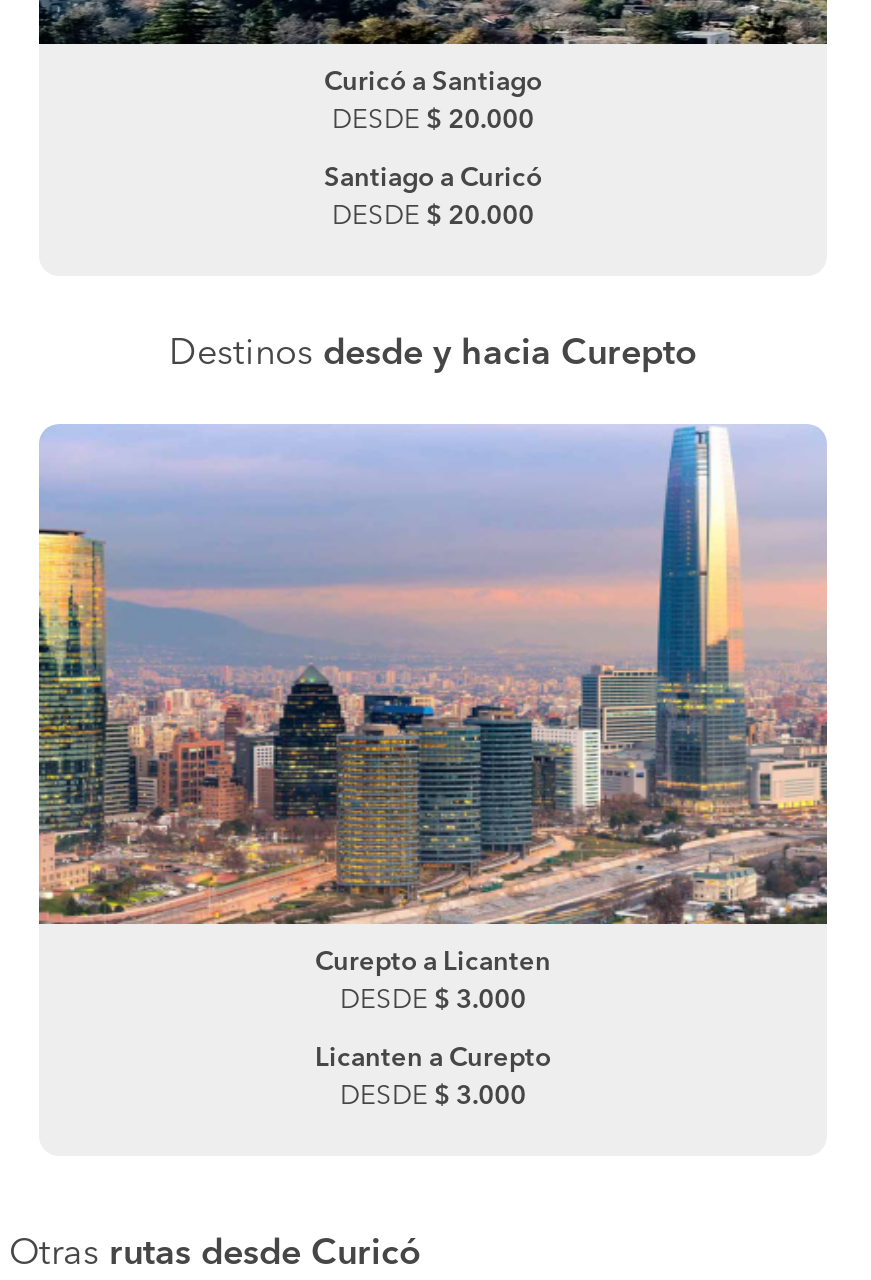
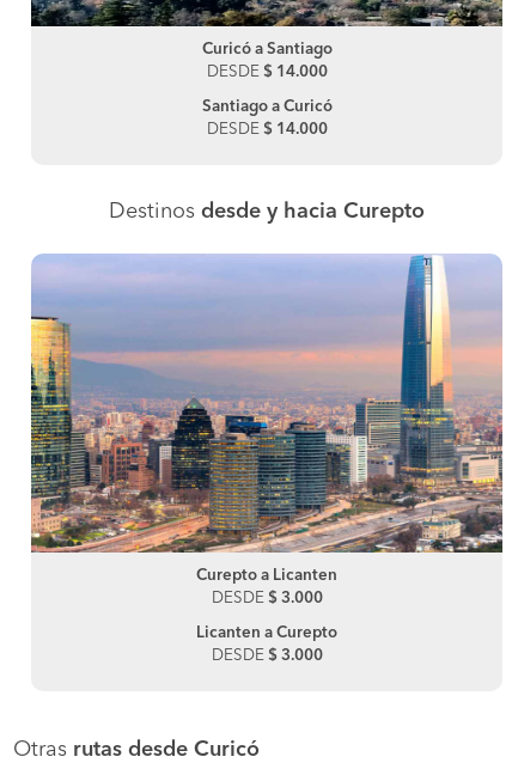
- DESDE $ 20.000
+ DESDE $ 14.000

- DESDE $ 20.000
+ DESDE $ 14.000
